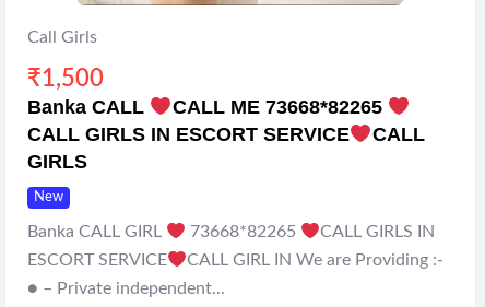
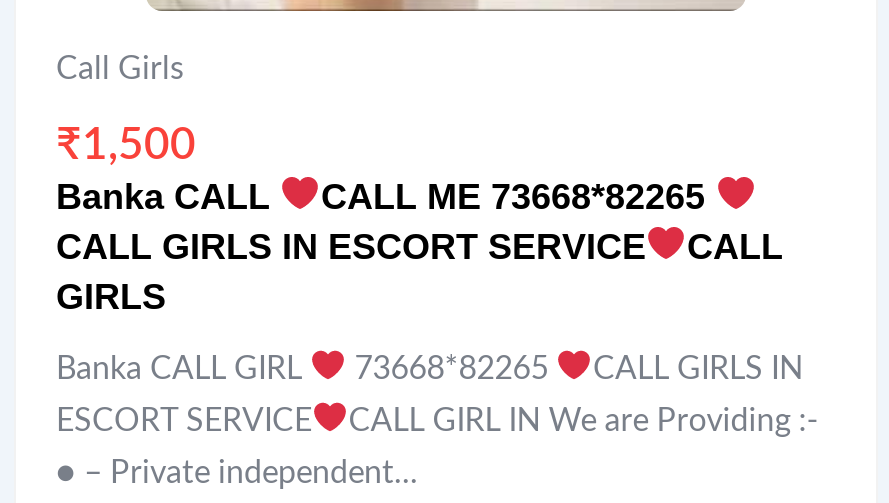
- New
